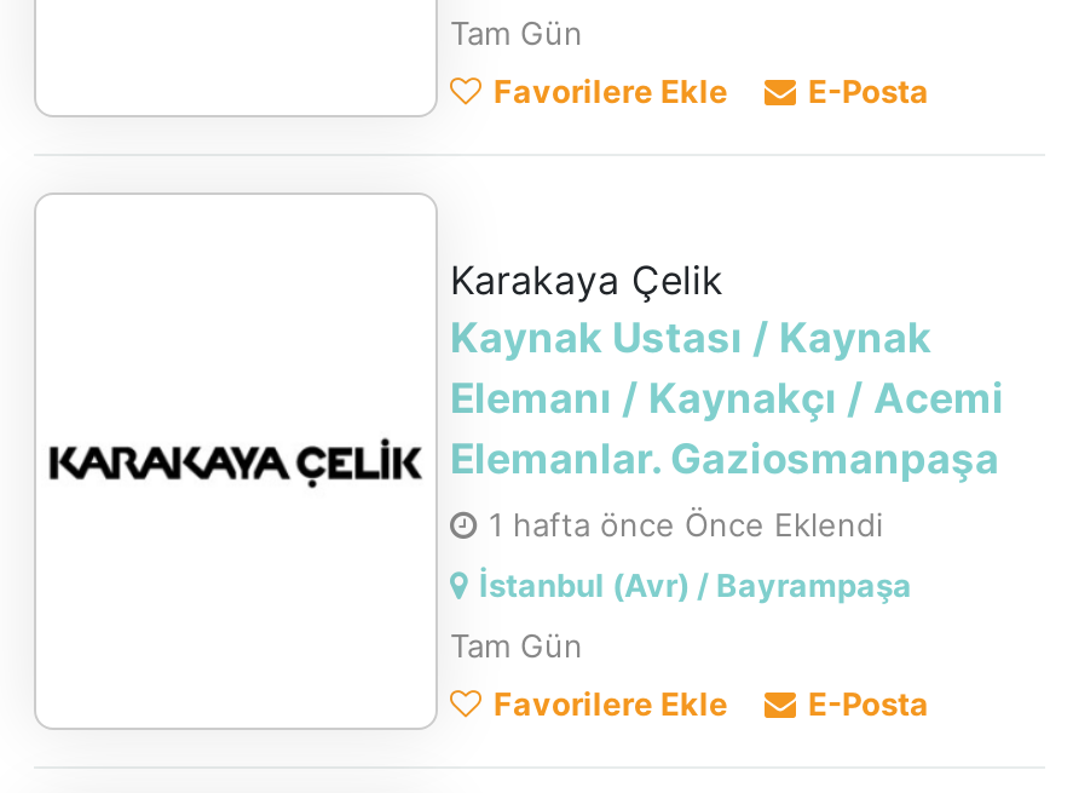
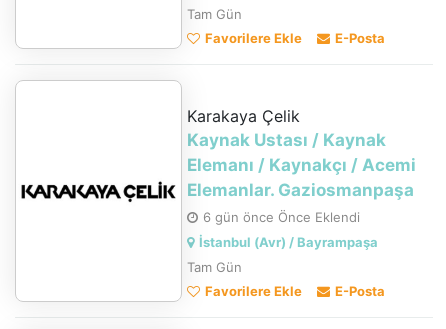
- 1 hafta önce Önce Eklendi
+ 6 gün önce Önce Eklendi
